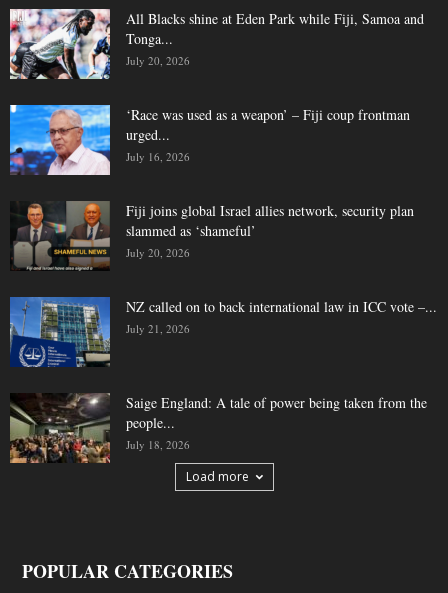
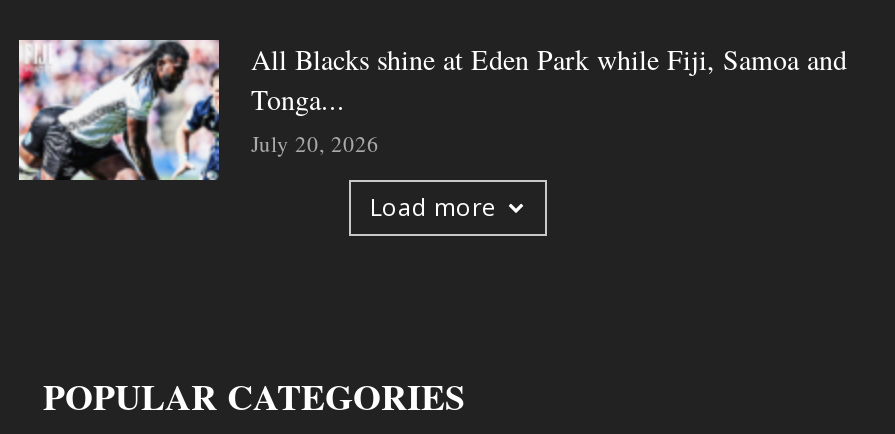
- [image]
- ‘Race was used as a weapon’ – Fiji coup frontman
- urged...
- July 16, 2026
- Fiji joins global Israel allies network, security plan
- slammed as ‘shameful’
- July 20, 2026
- NZ called on to back international law in ICC vote –...
- July 21, 2026

- [image]

- [image]

- [image]
- Saige England: A tale of power being taken from the
- people...
- July 18, 2026
